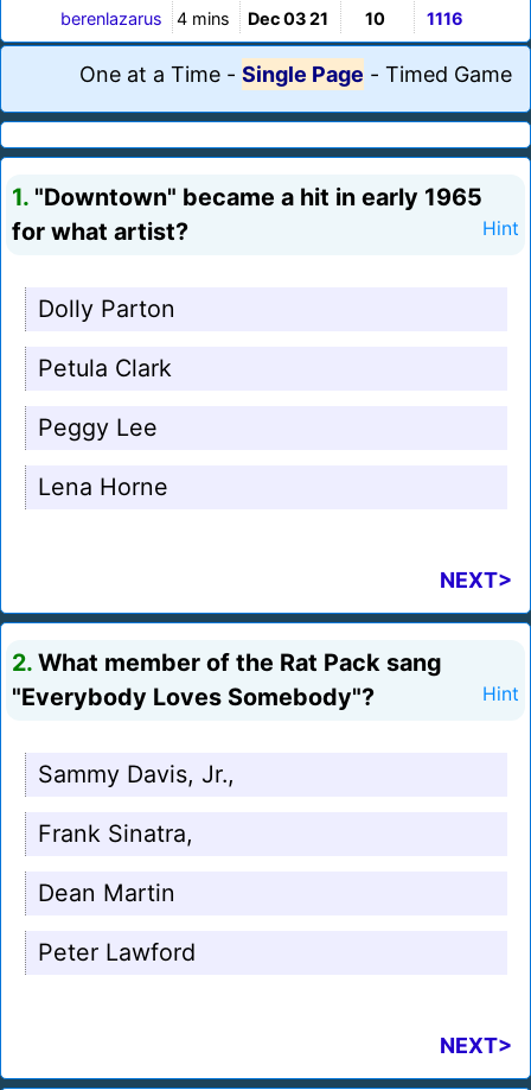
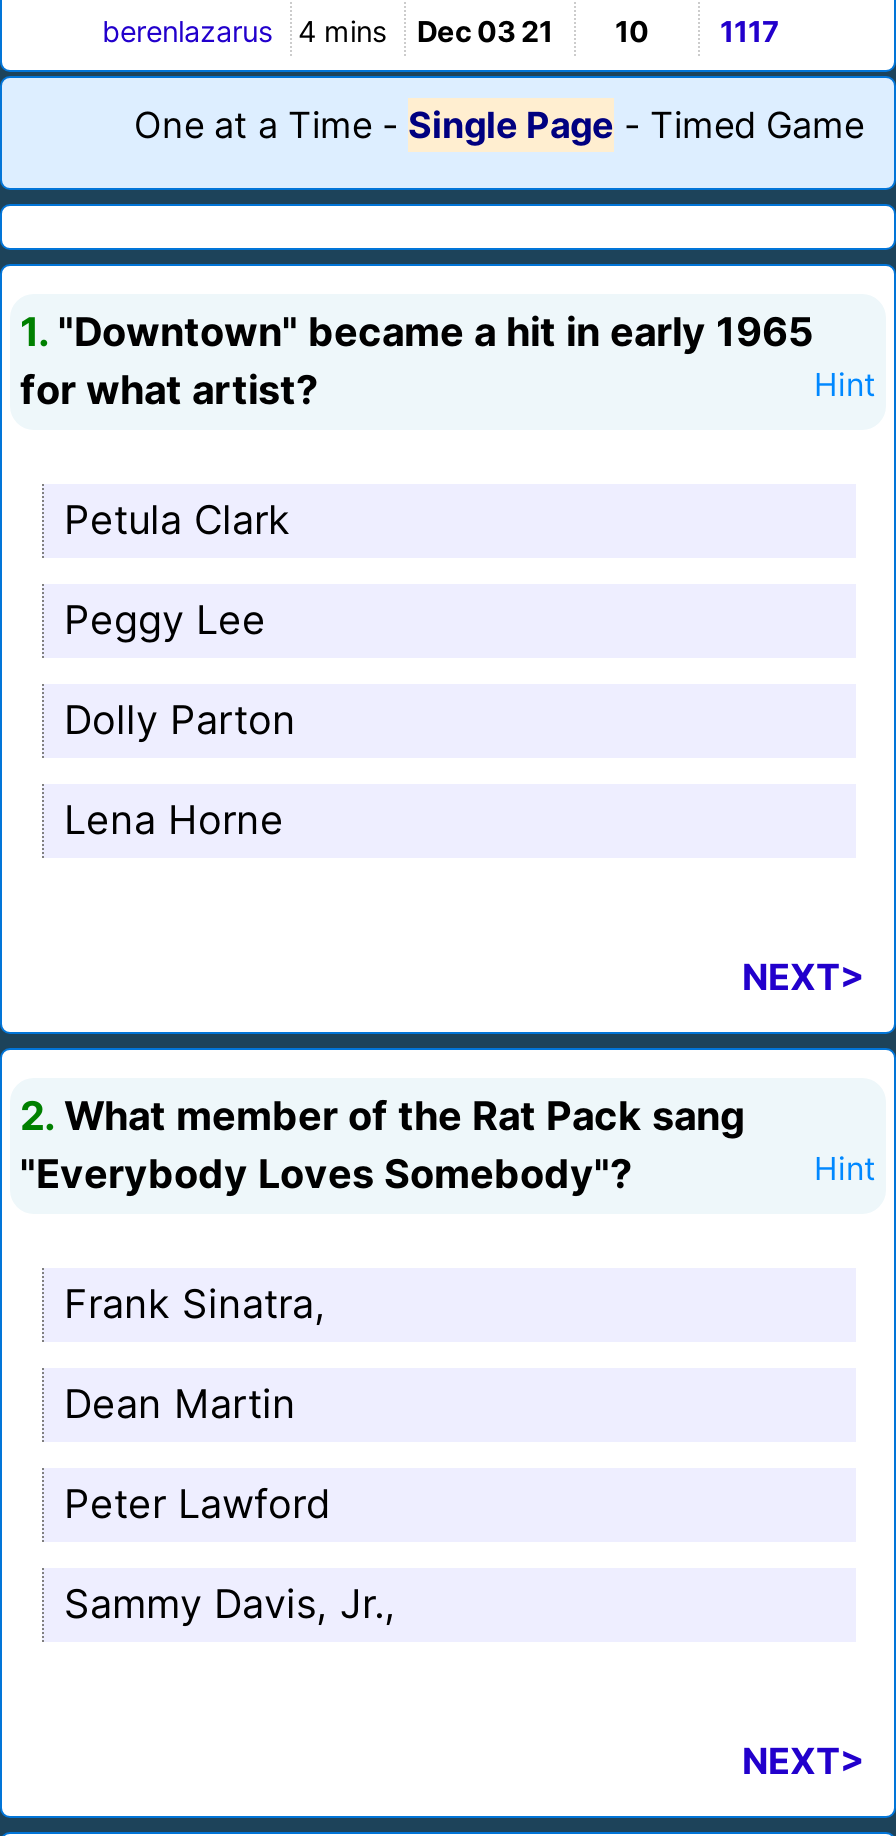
- 1116
+ 1117

moved down: Dolly Parton

moved up: Petula Clark | Peggy Lee

moved down: Sammy Davis, Jr.,

moved up: Frank Sinatra, | Dean Martin | Peter Lawford
